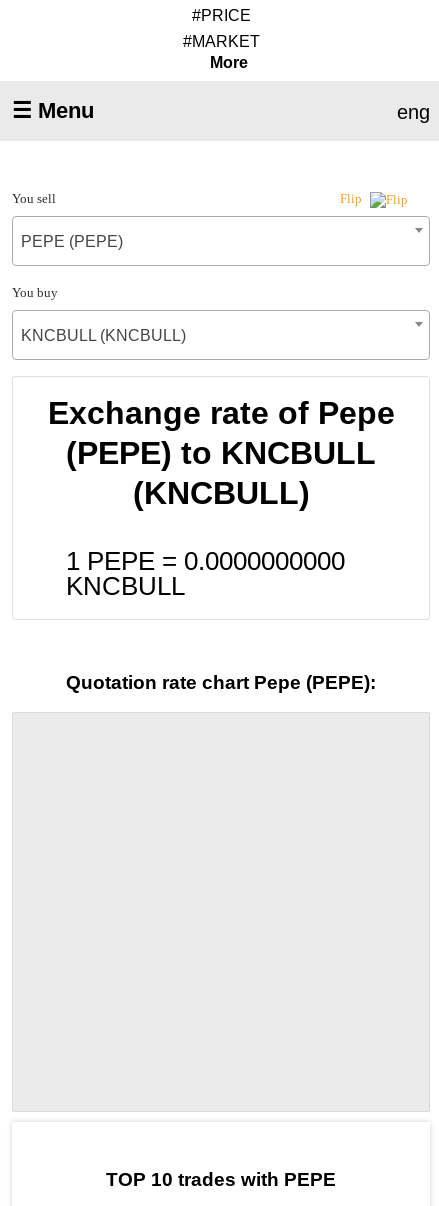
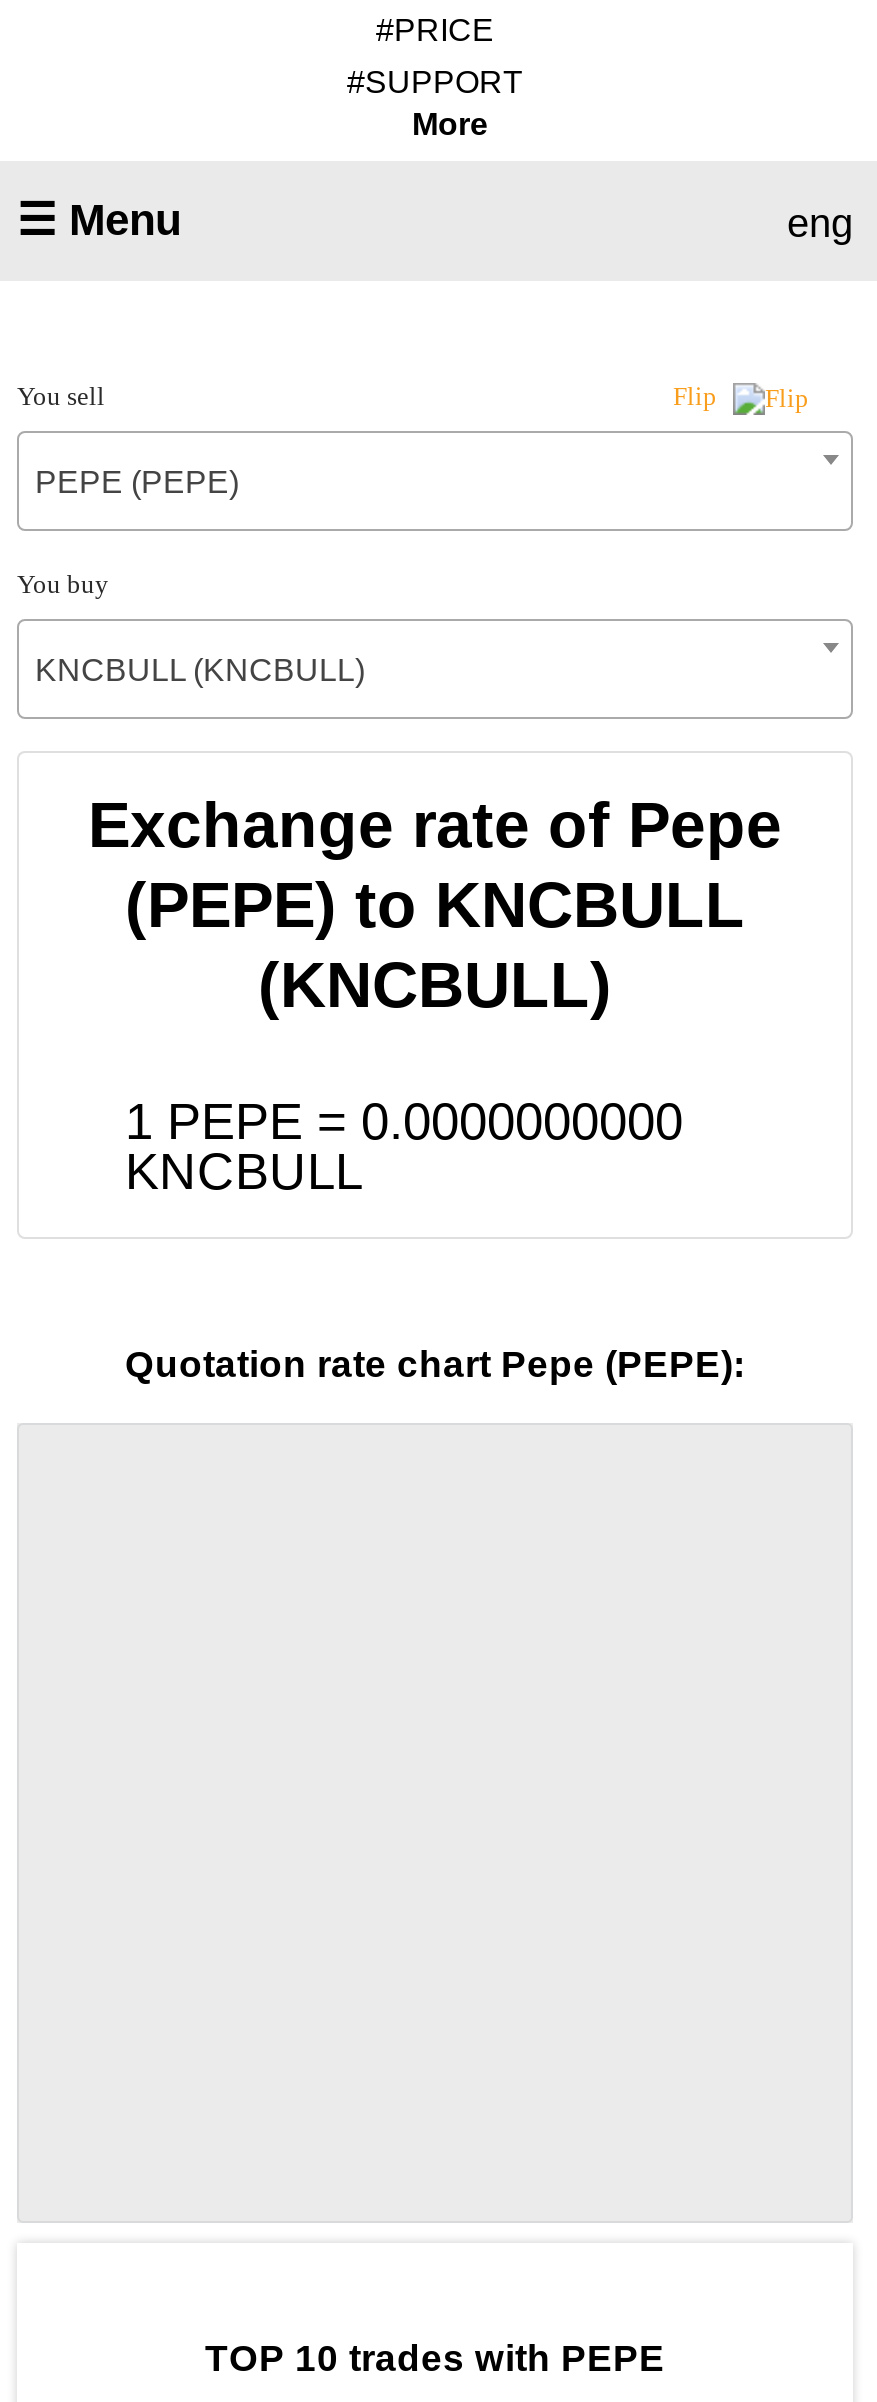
- #MARKET
+ #SUPPORT
